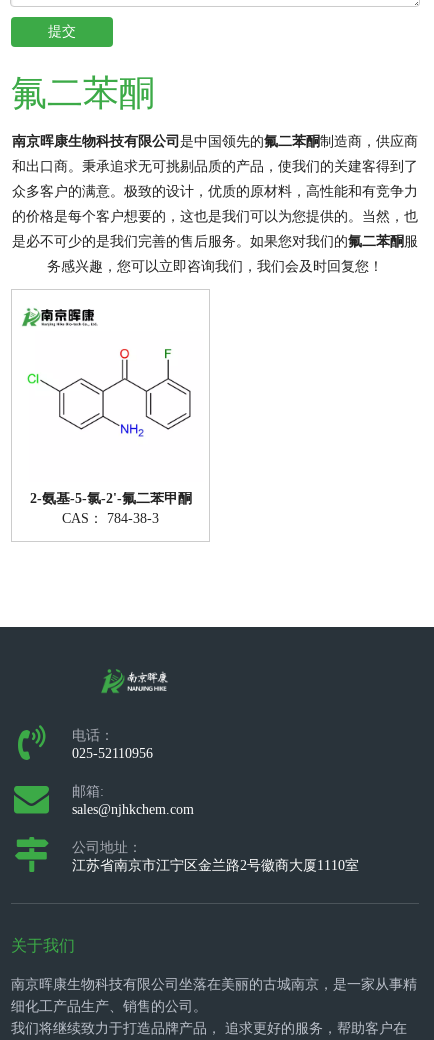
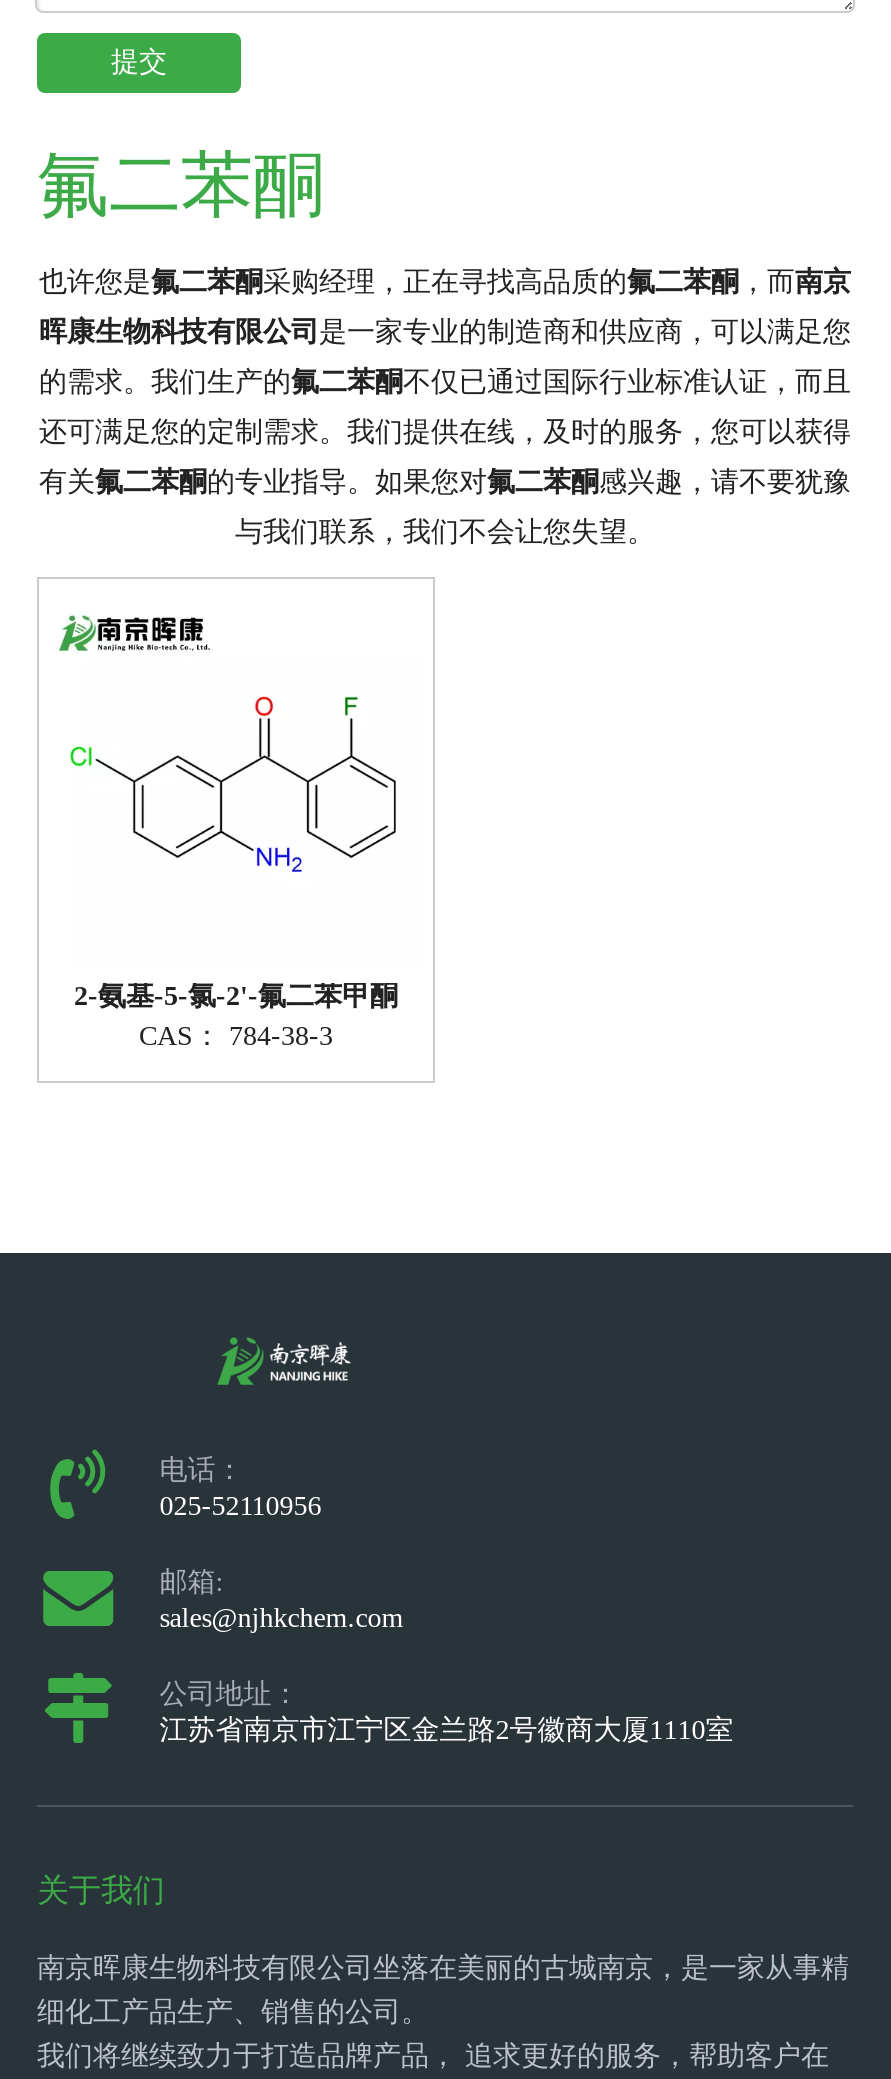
- 南京晖康生物科技有限公司是中国领先的氟二苯酮制造商，供应商
+ 也许您是氟二苯酮采购经理，正在寻找高品质的氟二苯酮，而南京

- 和出口商。秉承追求无可挑剔品质的产品，使我们的关建客得到了
+ 晖康生物科技有限公司是一家专业的制造商和供应商，可以满足您

- 众多客户的满意。极致的设计，优质的原材料，高性能和有竞争力
+ 的需求。我们生产的氟二苯酮不仅已通过国际行业标准认证，而且

- 的价格是每个客户想要的，这也是我们可以为您提供的。当然，也
+ 还可满足您的定制需求。我们提供在线，及时的服务，您可以获得

- 是必不可少的是我们完善的售后服务。如果您对我们的氟二苯酮服
+ 有关氟二苯酮的专业指导。如果您对氟二苯酮感兴趣，请不要犹豫

- 务感兴趣，您可以立即咨询我们，我们会及时回复您！
+ 与我们联系，我们不会让您失望。
